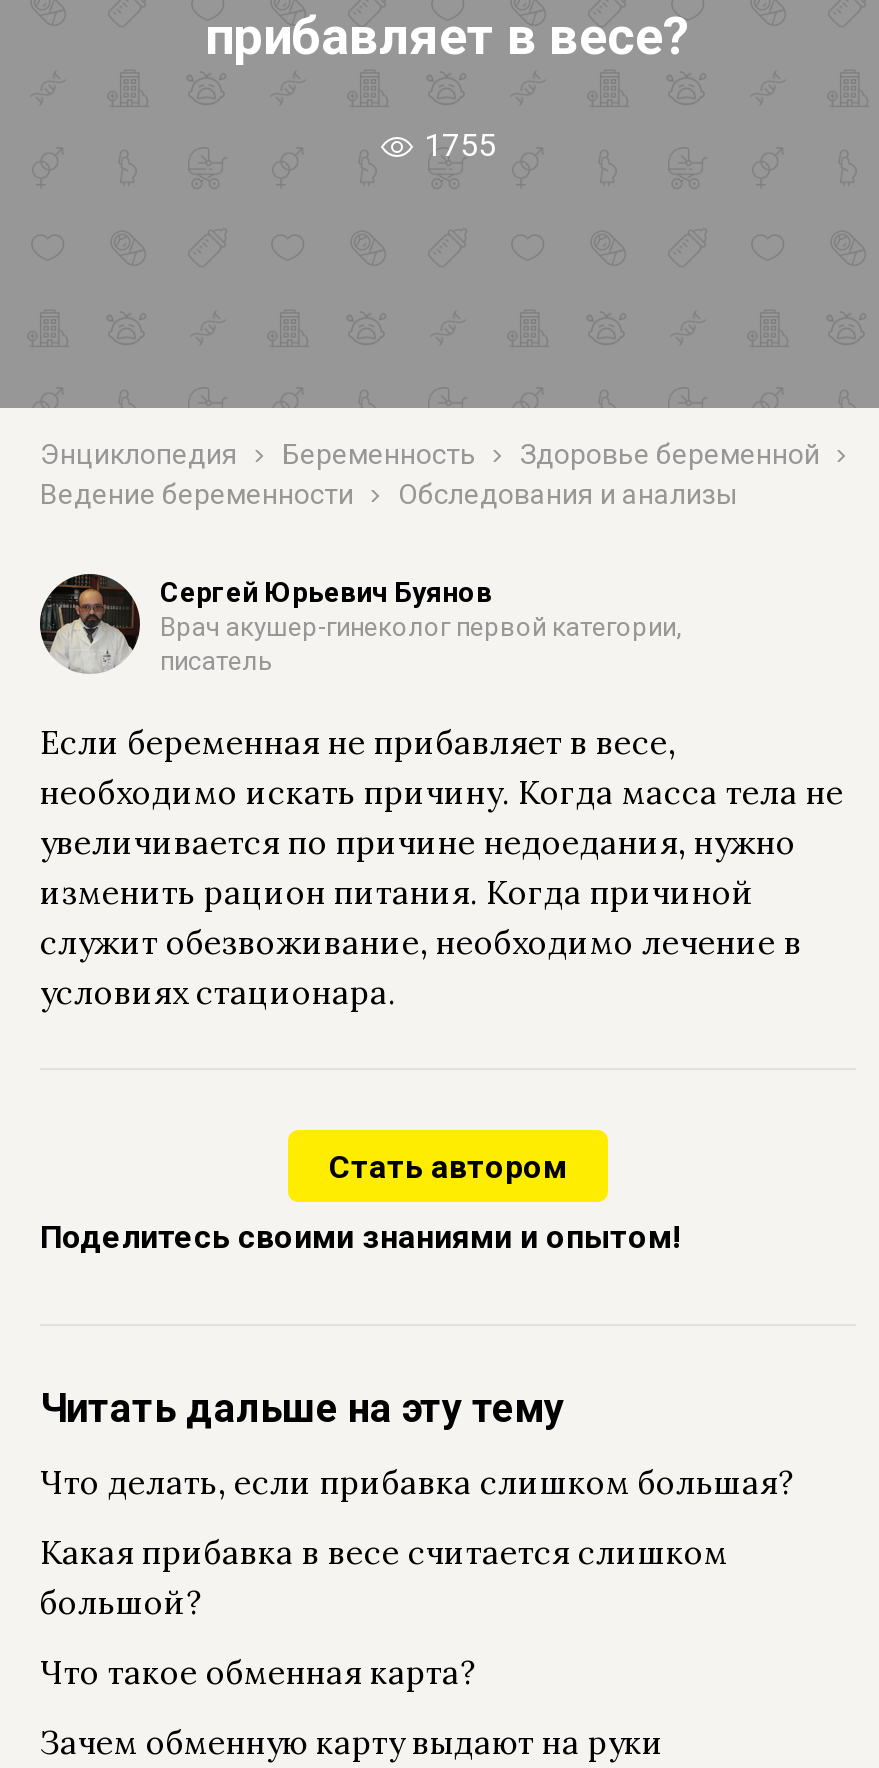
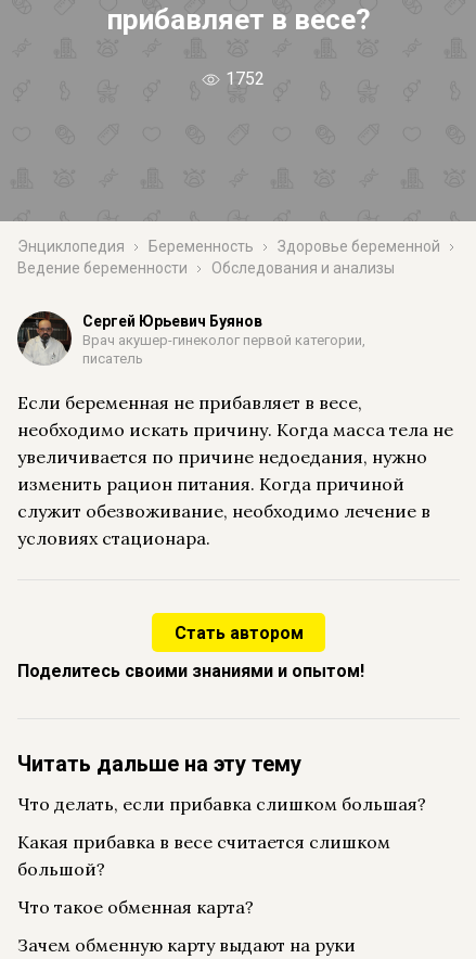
- 1755
+ 1752
